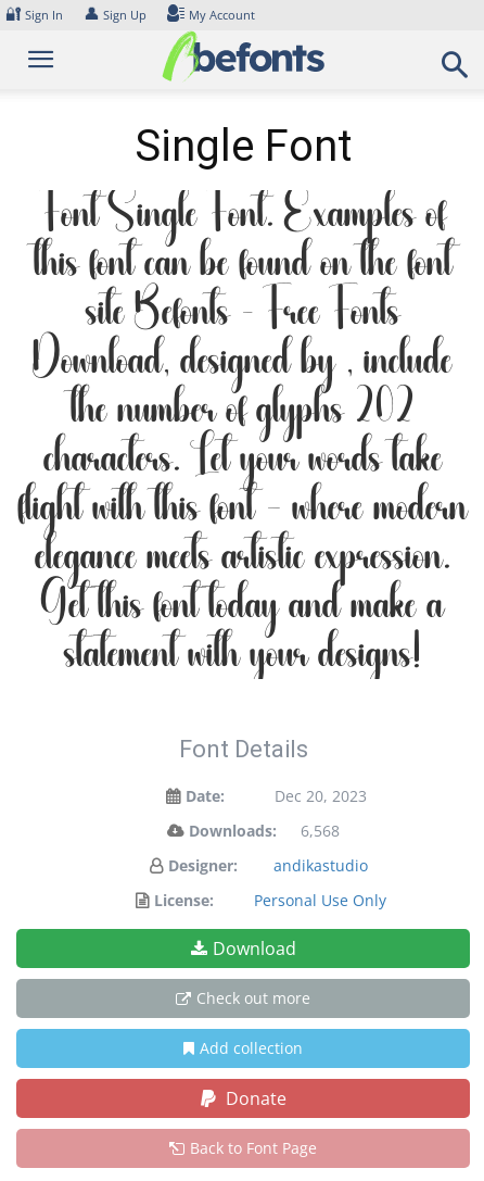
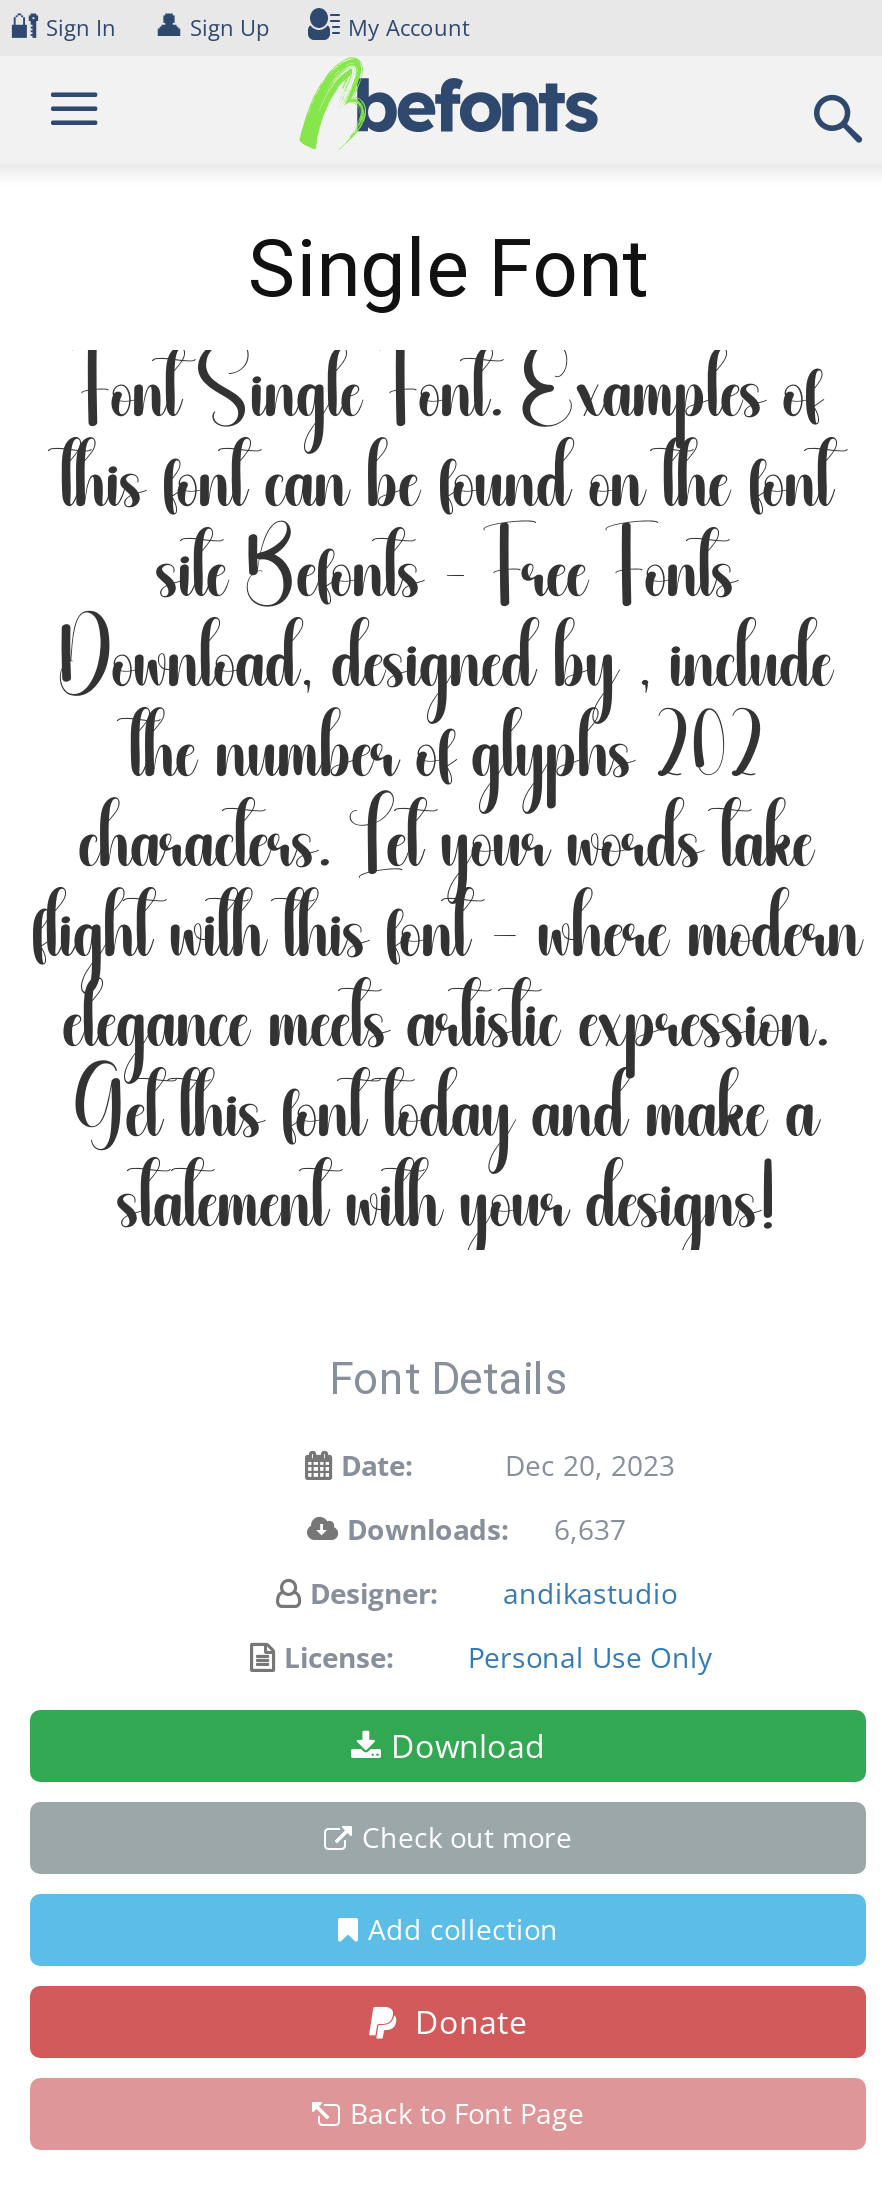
- Downloads: 6,568
+ Downloads: 6,637
